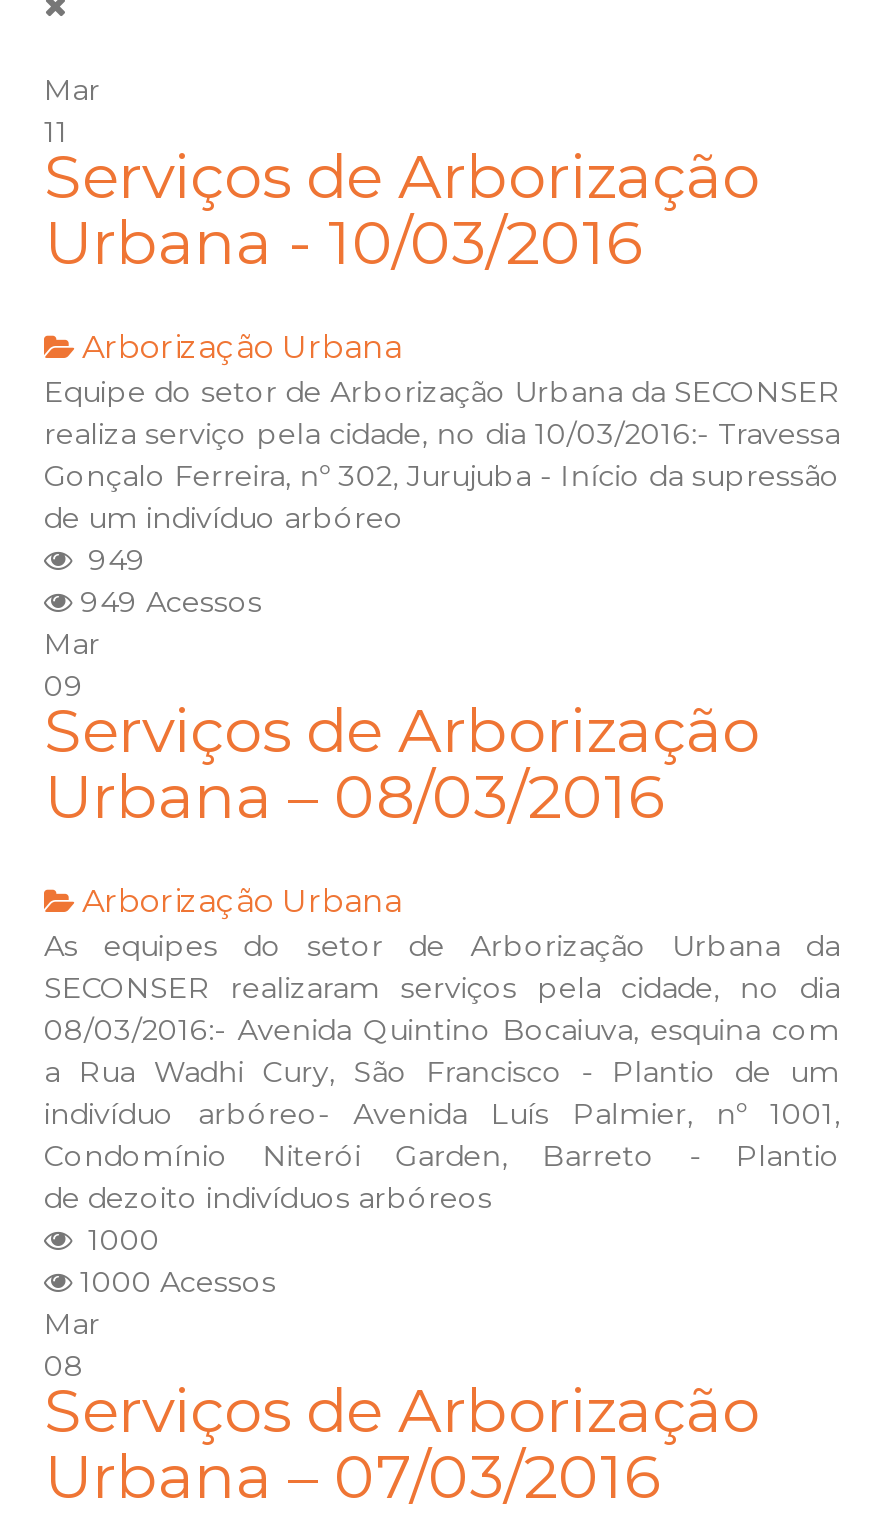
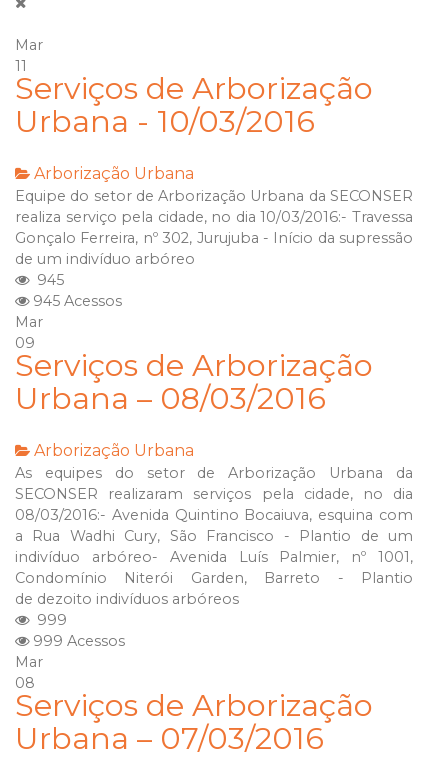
- 949
+ 945

- 949 Acessos
+ 945 Acessos

- 1000
+ 999

- 1000 Acessos
+ 999 Acessos
